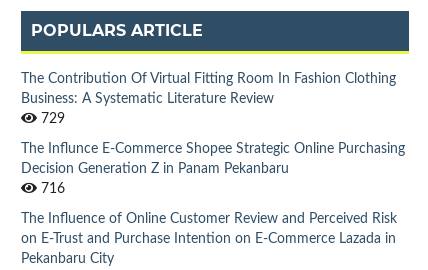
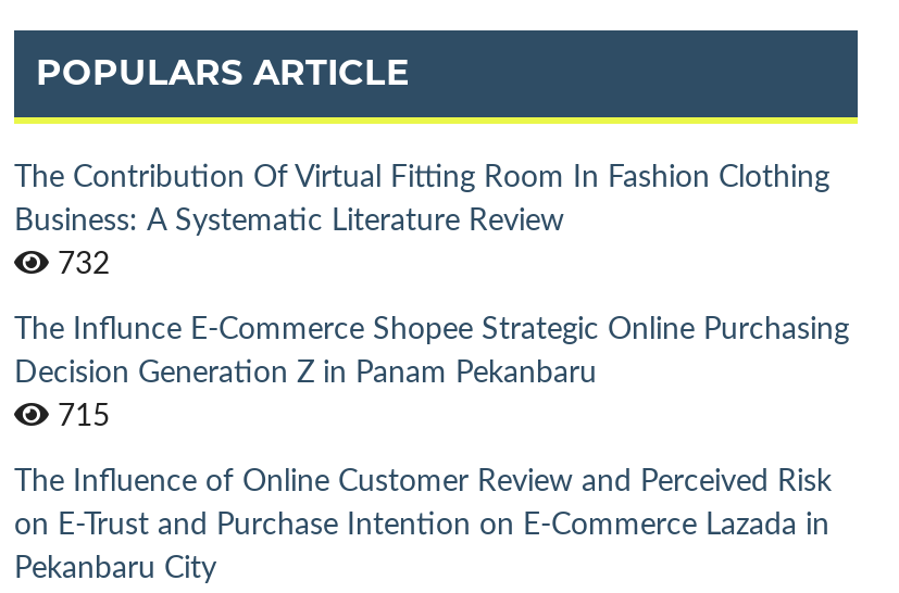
- 729
+ 732

- 716
+ 715
